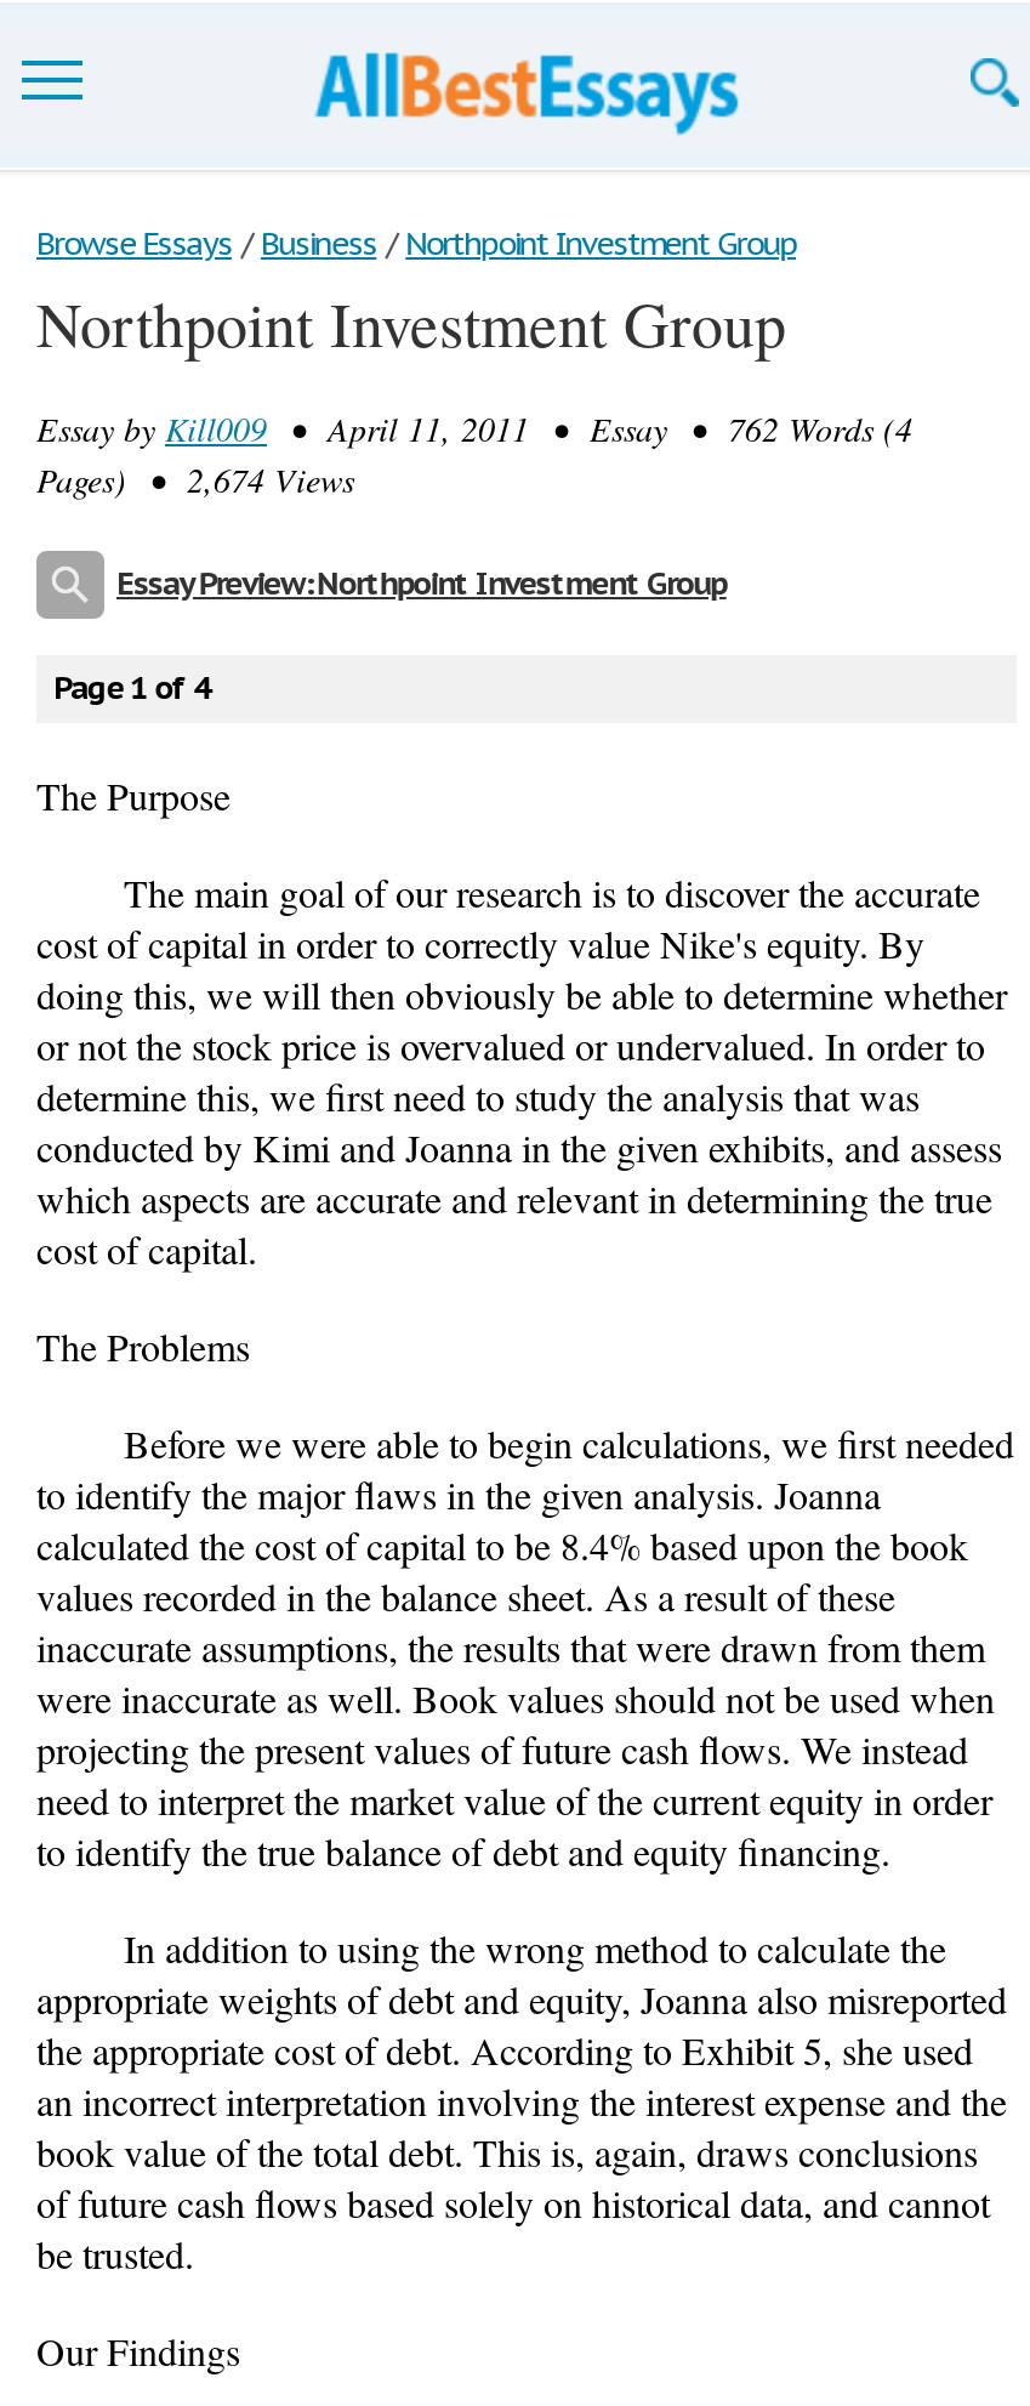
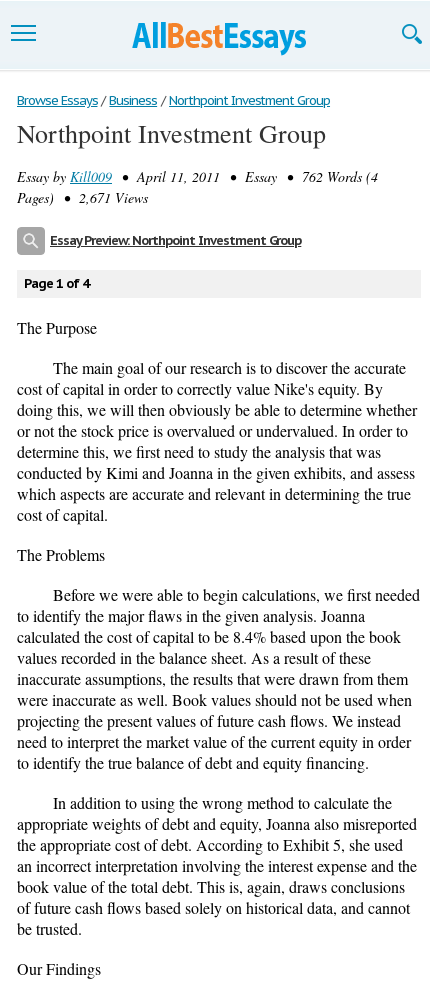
- Pages) • 2,674 Views
+ Pages) • 2,671 Views
